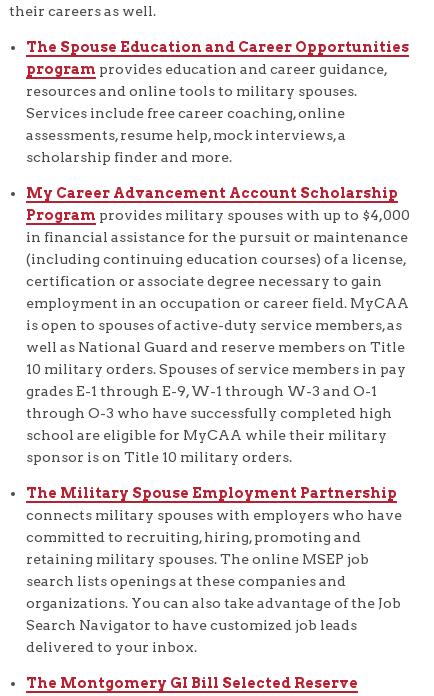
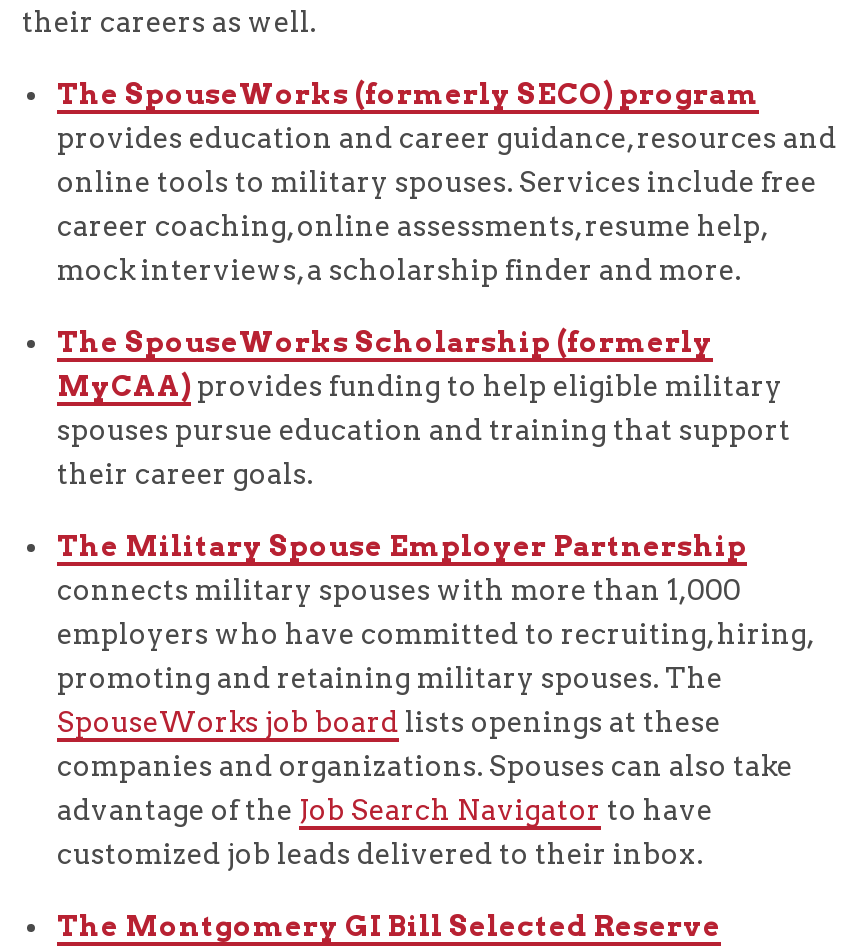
- The Spouse Education and Career Opportunities
- program provides education and career guidance,
- resources and online tools to military spouses.
- Services include free career coaching, online
- assessments, resume help, mock interviews, a
- scholarship finder and more.
+ The SpouseWorks (formerly SECO) program
+ provides education and career guidance, resources and
+ online tools to military spouses. Services include free
+ career coaching, online assessments, resume help,
+ mock interviews, a scholarship finder and more.

- My Career Advancement Account Scholarship
- Program provides military spouses with up to $4,000
- in financial assistance for the pursuit or maintenance
- (including continuing education courses) of a license,
- certification or associate degree necessary to gain
- employment in an occupation or career field. MyCAA
- is open to spouses of active-duty service members, as
- well as National Guard and reserve members on Title
- 10 military orders. Spouses of service members in pay
- grades E-1 through E-9, W-1 through W-3 and O-1
- through O-3 who have successfully completed high
- school are eligible for MyCAA while their military
- sponsor is on Title 10 military orders.
+ The SpouseWorks Scholarship (formerly
+ MyCAA) provides funding to help eligible military
+ spouses pursue education and training that support
+ their career goals.

- The Military Spouse Employment Partnership
- connects military spouses with employers who have
- committed to recruiting, hiring, promoting and
- retaining military spouses. The online MSEP job
- search lists openings at these companies and
- organizations. You can also take advantage of the Job
- Search Navigator to have customized job leads
- delivered to your inbox.
+ The Military Spouse Employer Partnership
+ connects military spouses with more than 1,000
+ employers who have committed to recruiting, hiring,
+ promoting and retaining military spouses. The
+ SpouseWorks job board lists openings at these
+ companies and organizations. Spouses can also take
+ advantage of the Job Search Navigator to have
+ customized job leads delivered to their inbox.
